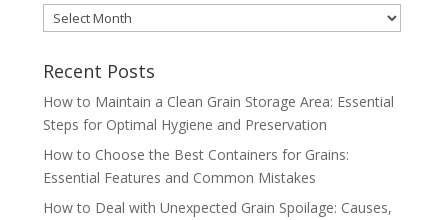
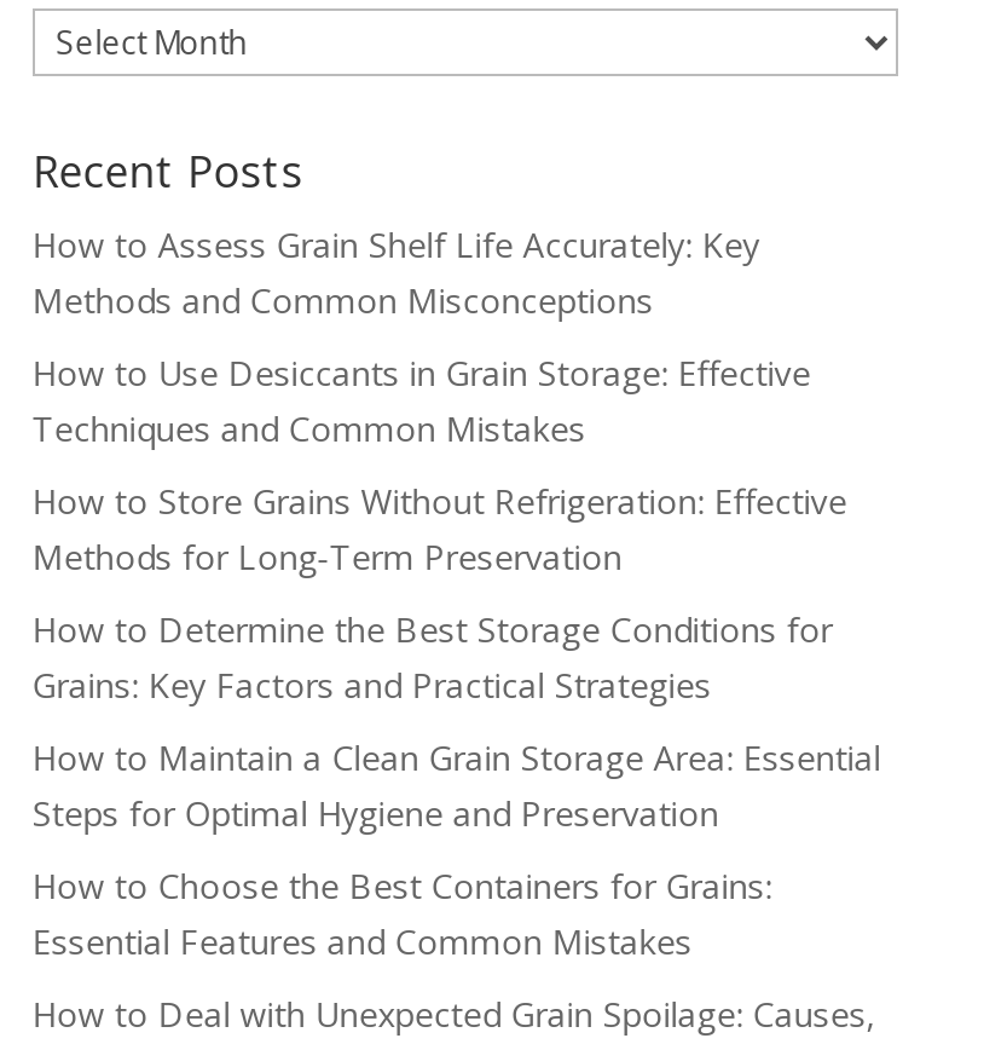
+ How to Assess Grain Shelf Life Accurately: Key
+ Methods and Common Misconceptions
+ How to Use Desiccants in Grain Storage: Effective
+ Techniques and Common Mistakes
+ How to Store Grains Without Refrigeration: Effective
+ Methods for Long-Term Preservation
+ How to Determine the Best Storage Conditions for
+ Grains: Key Factors and Practical Strategies
